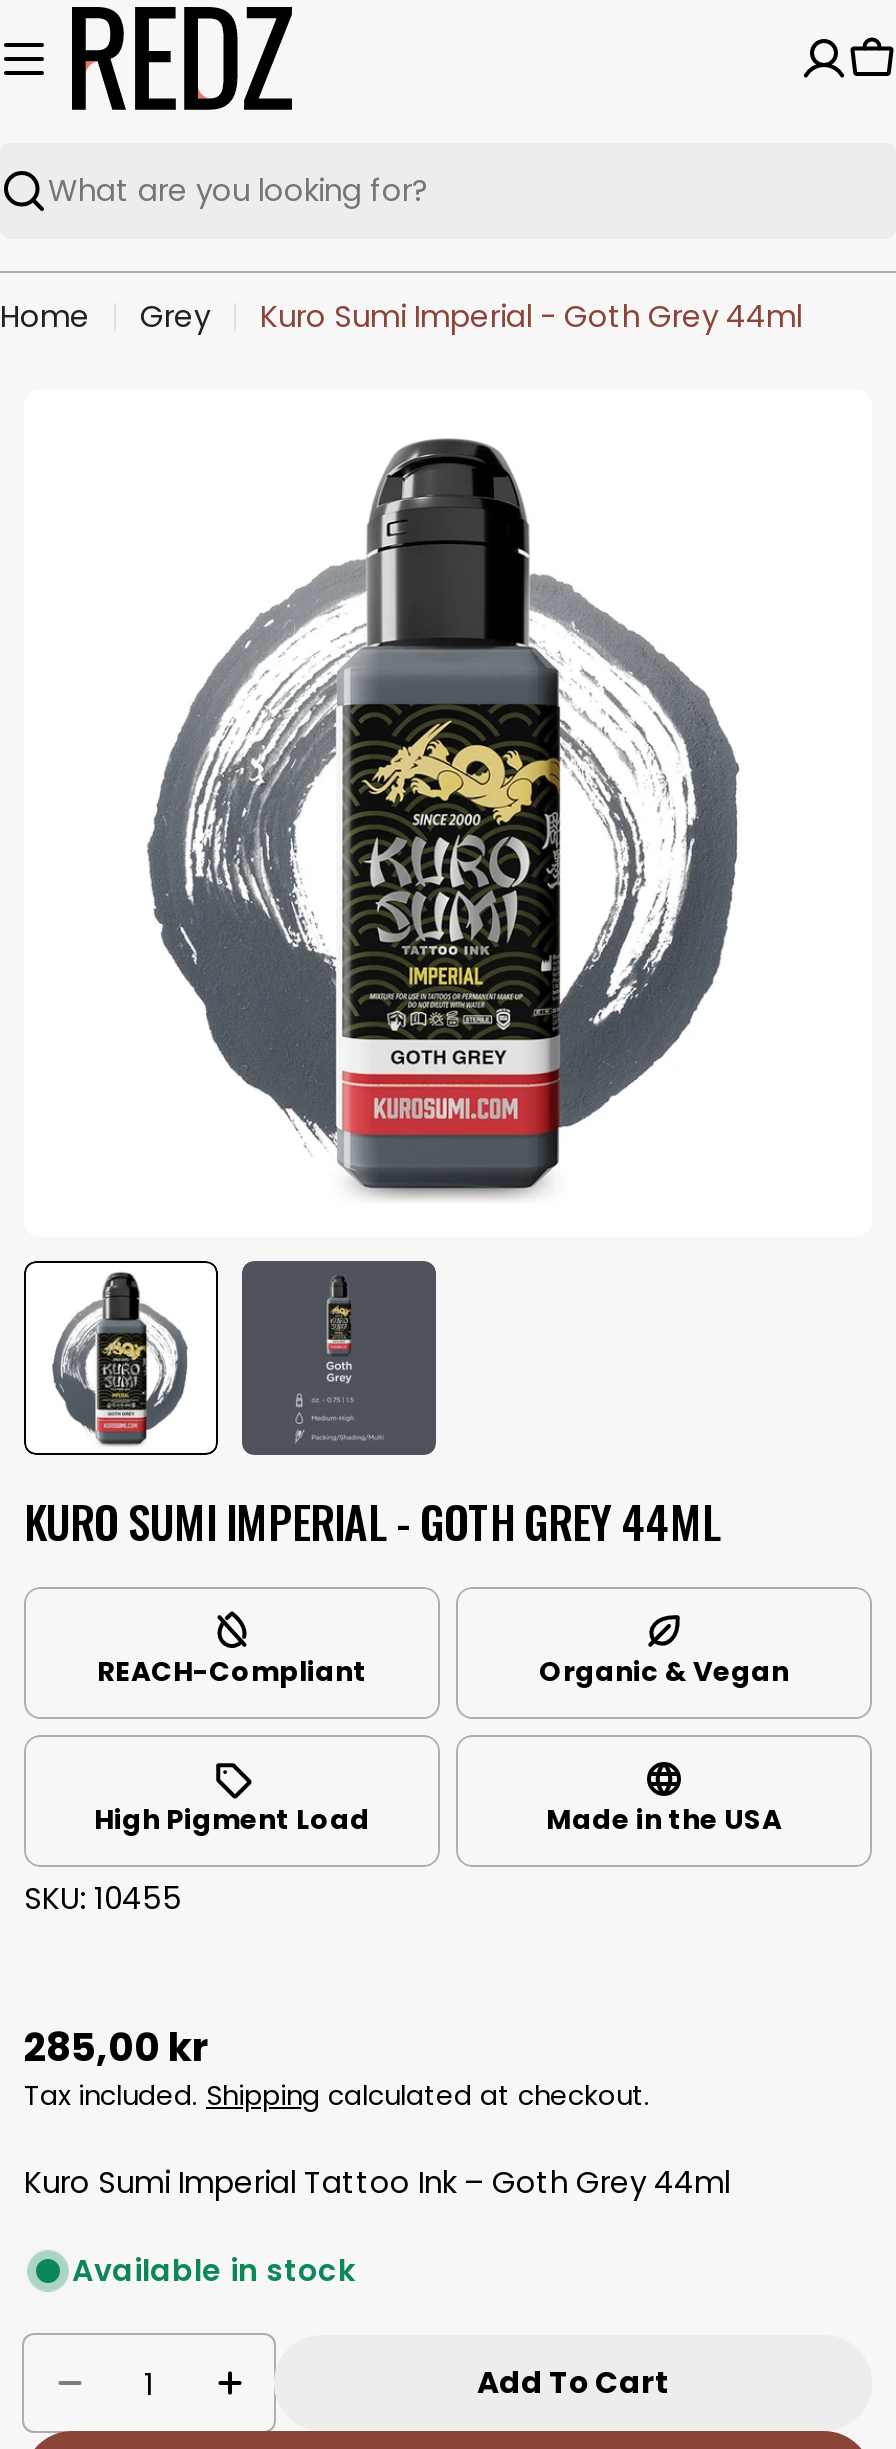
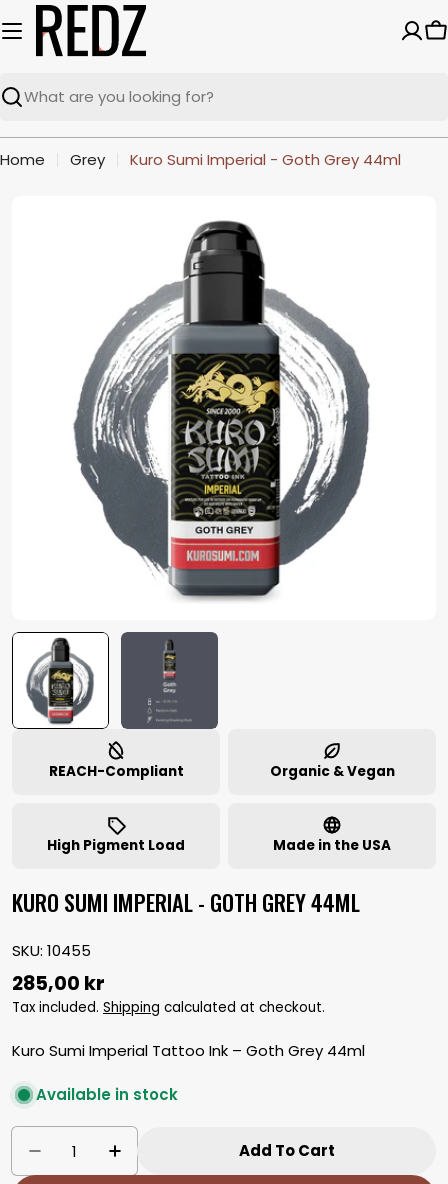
moved down: KURO SUMI IMPERIAL - GOTH GREY 44ML

moved up: REACH-Compliant | Organic & Vegan | High Pigment Load | Made in the USA
